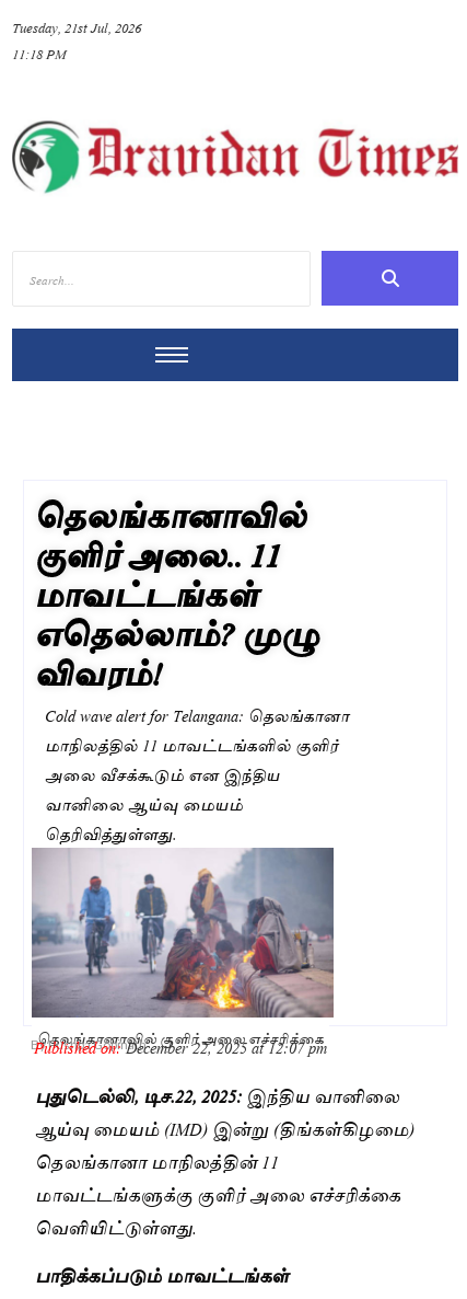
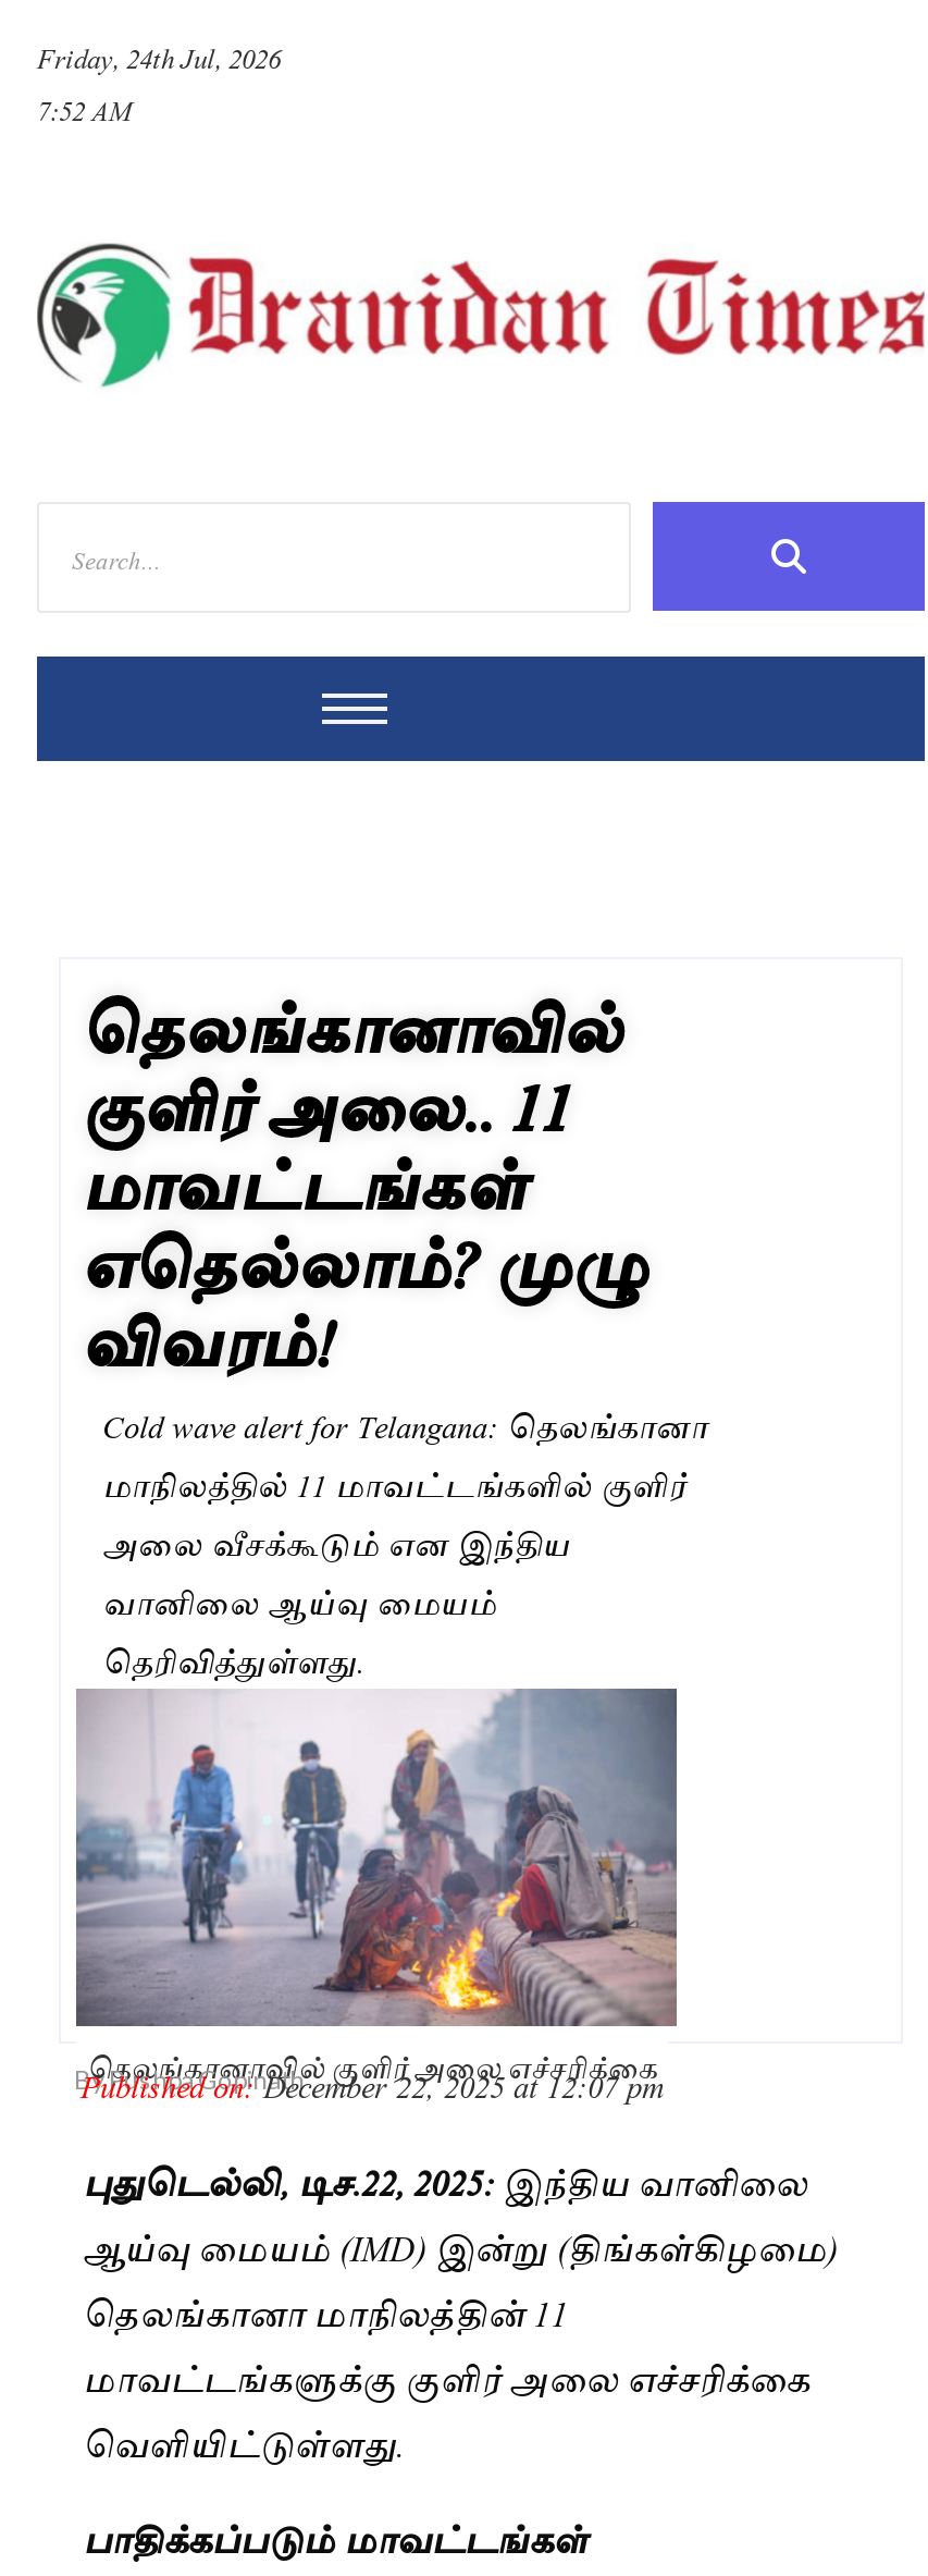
- Tuesday, 21st Jul, 2026
- 11:18 PM
+ Friday, 24th Jul, 2026
+ 7:52 AM
